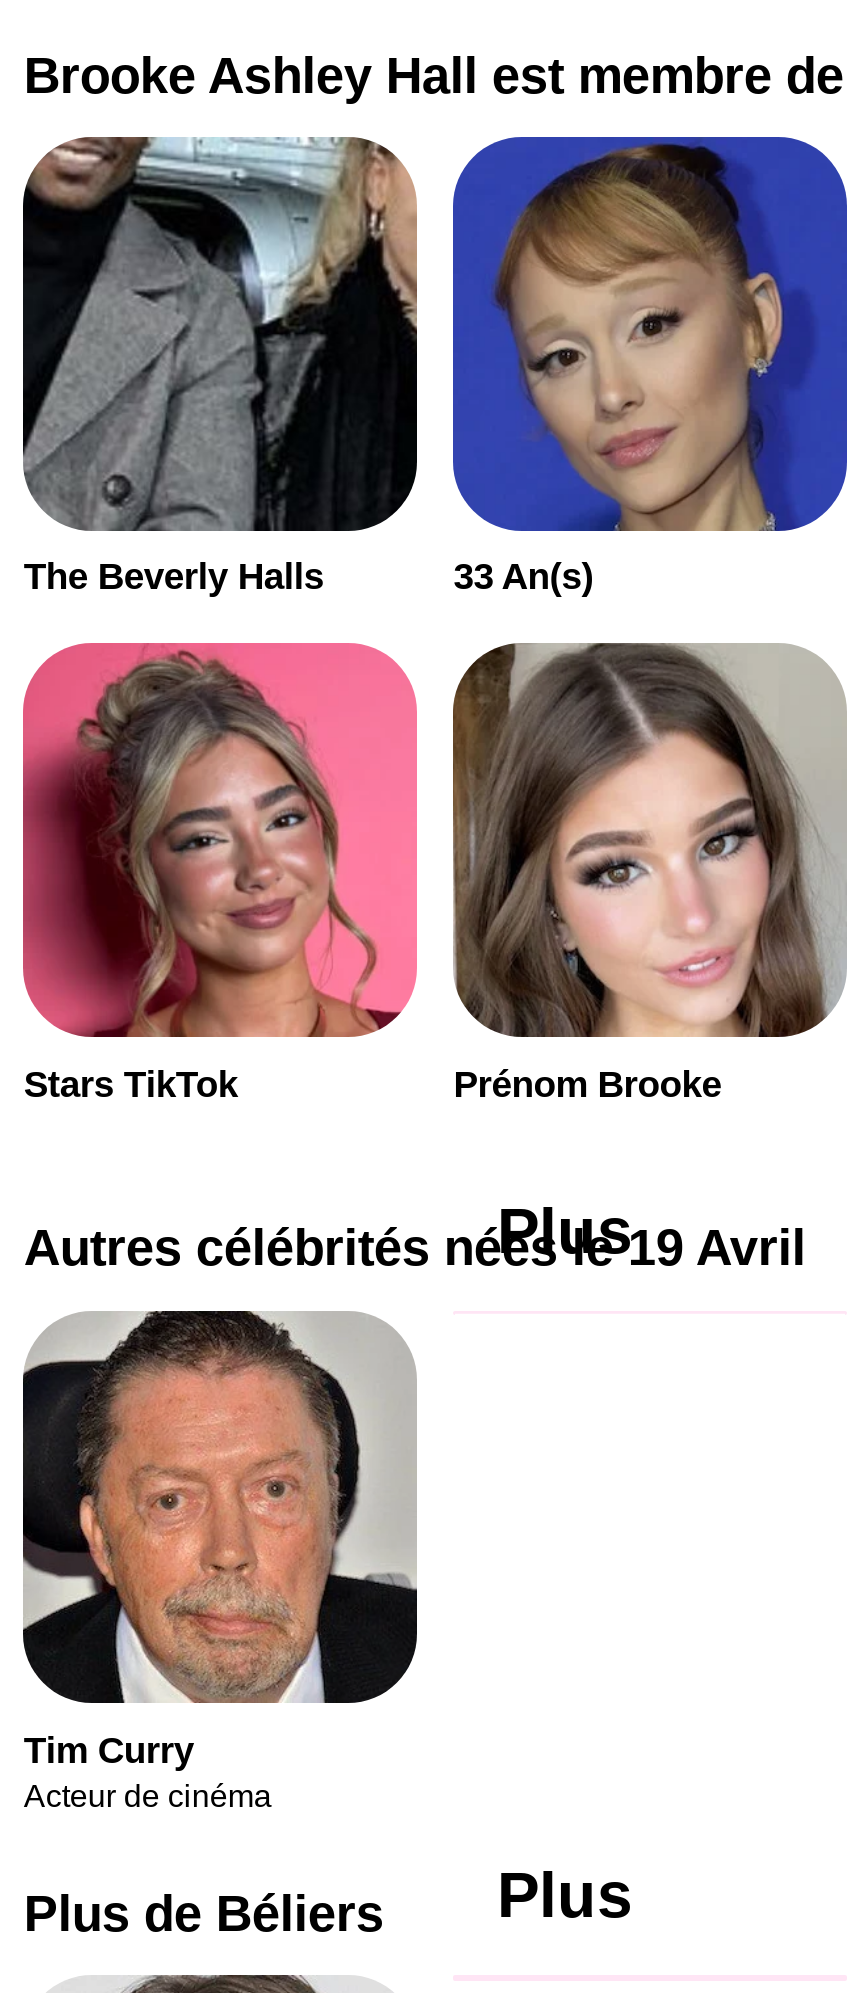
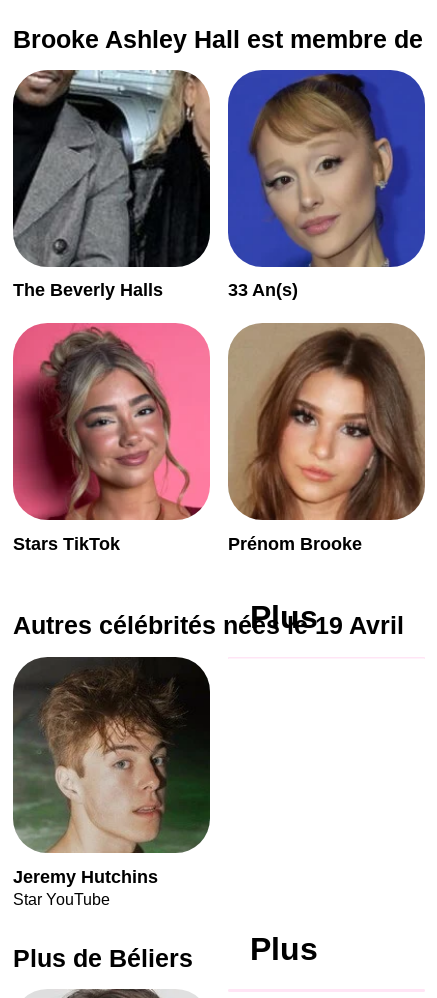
- [image]
+ [image]

- [image]
- Tim Curry
- Acteur de cinéma
+ [image]
+ Jeremy Hutchins
+ Star YouTube
